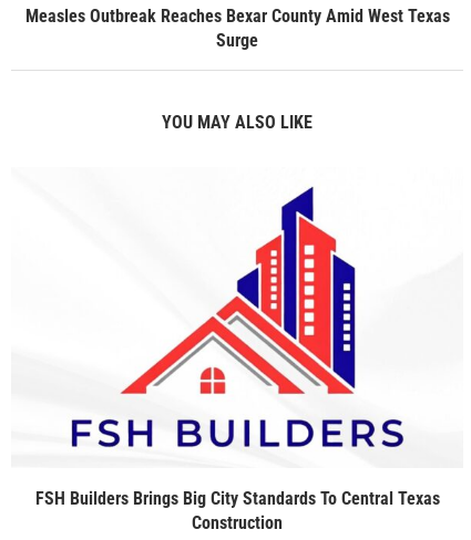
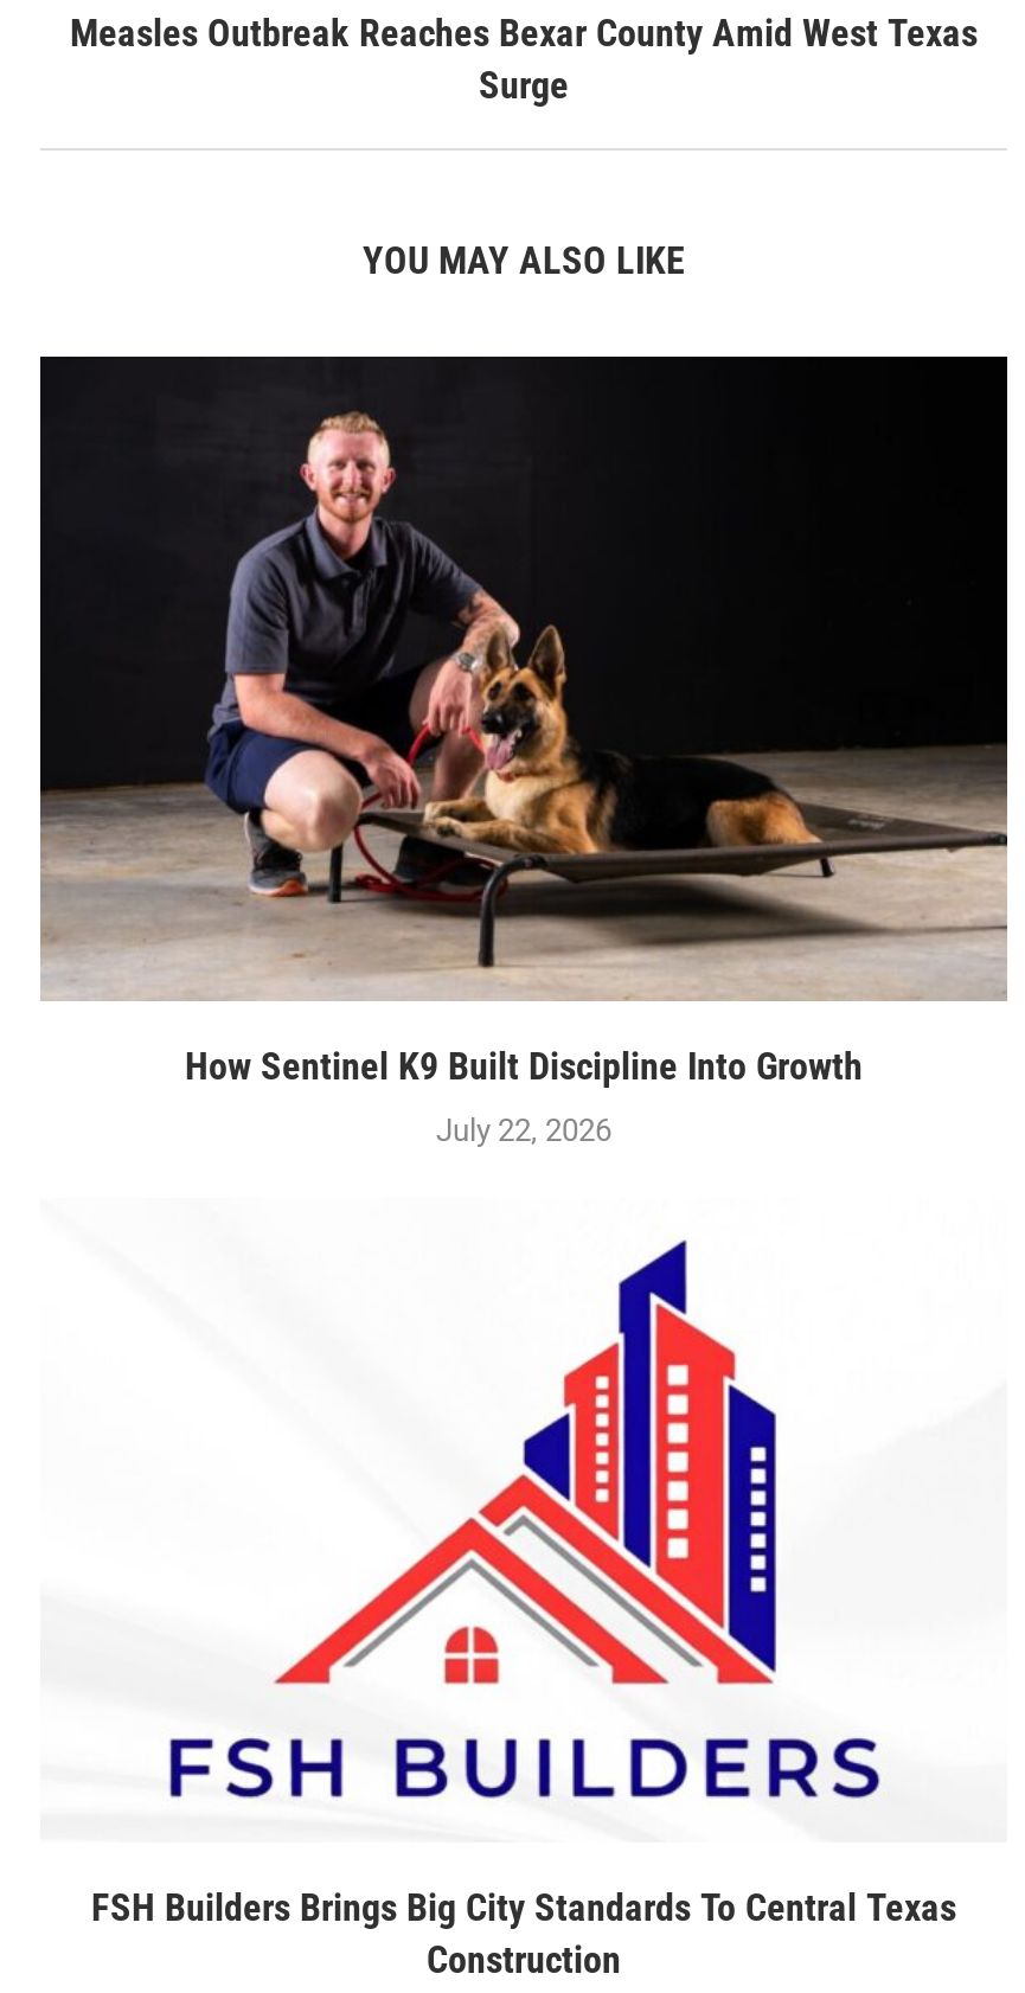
+ [image]
+ How Sentinel K9 Built Discipline Into Growth
+ July 22, 2026
